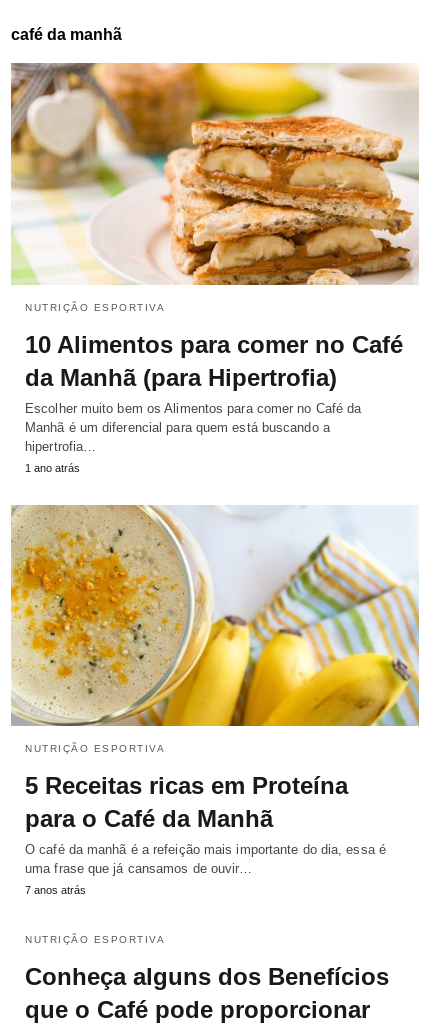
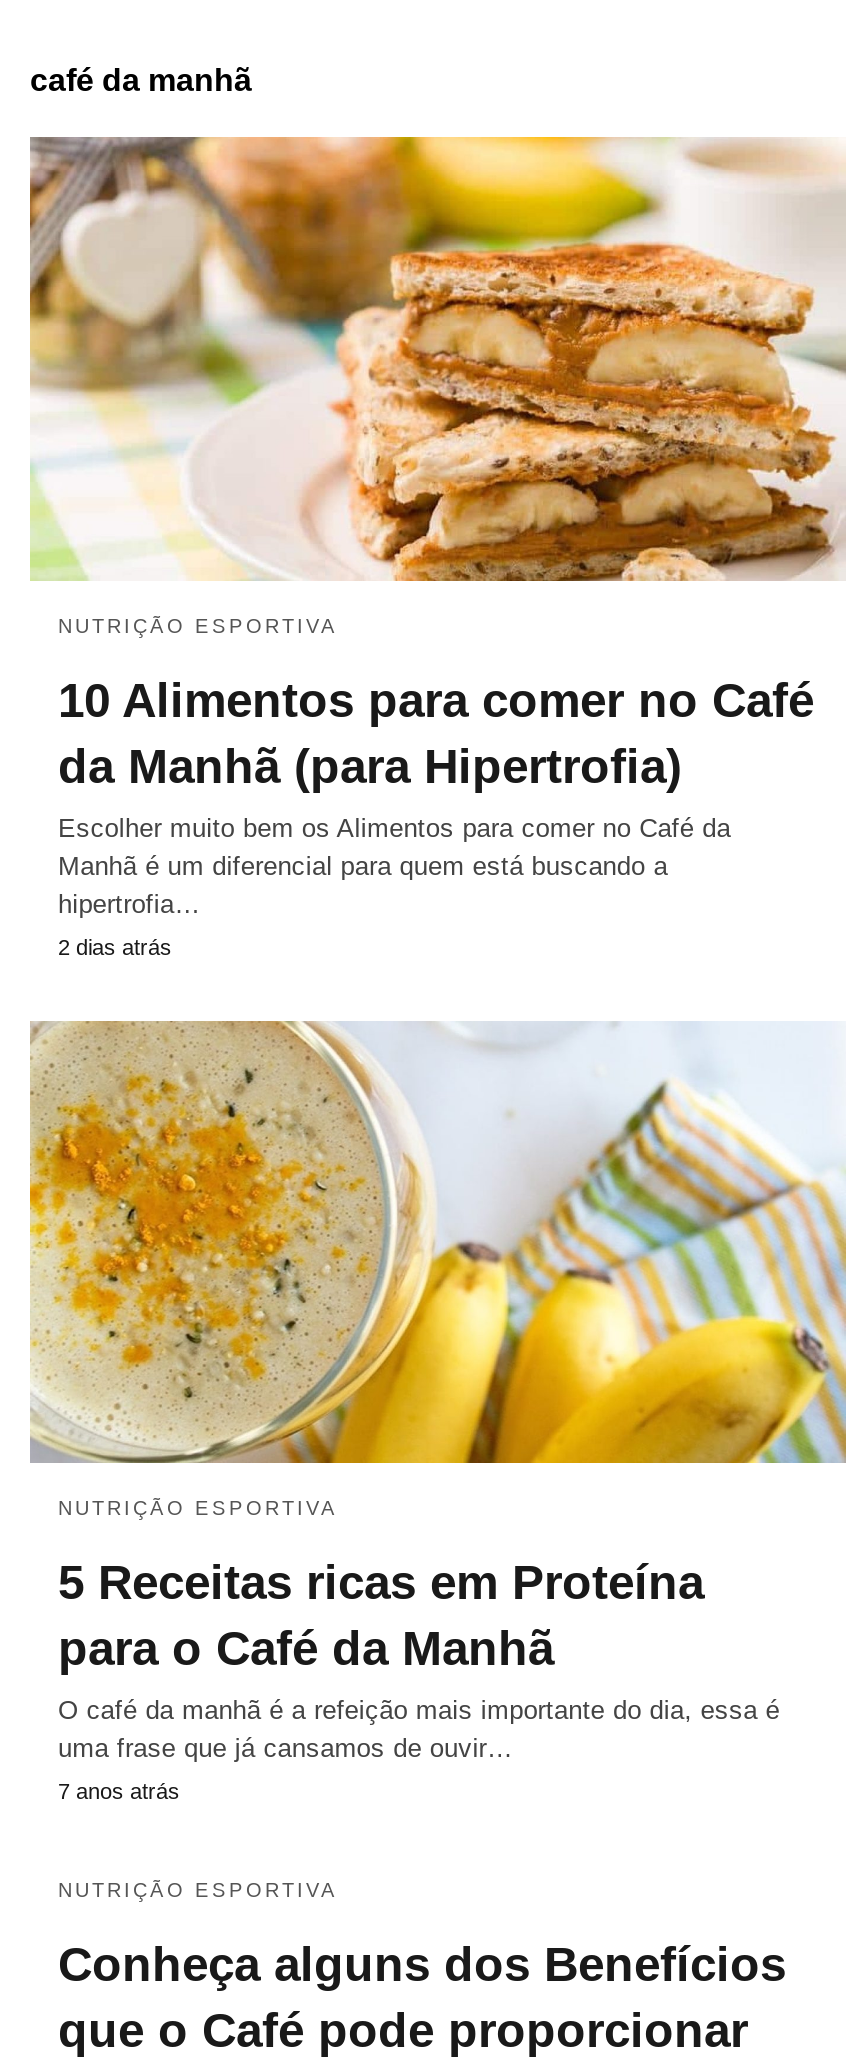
- 1 ano atrás
+ 2 dias atrás
